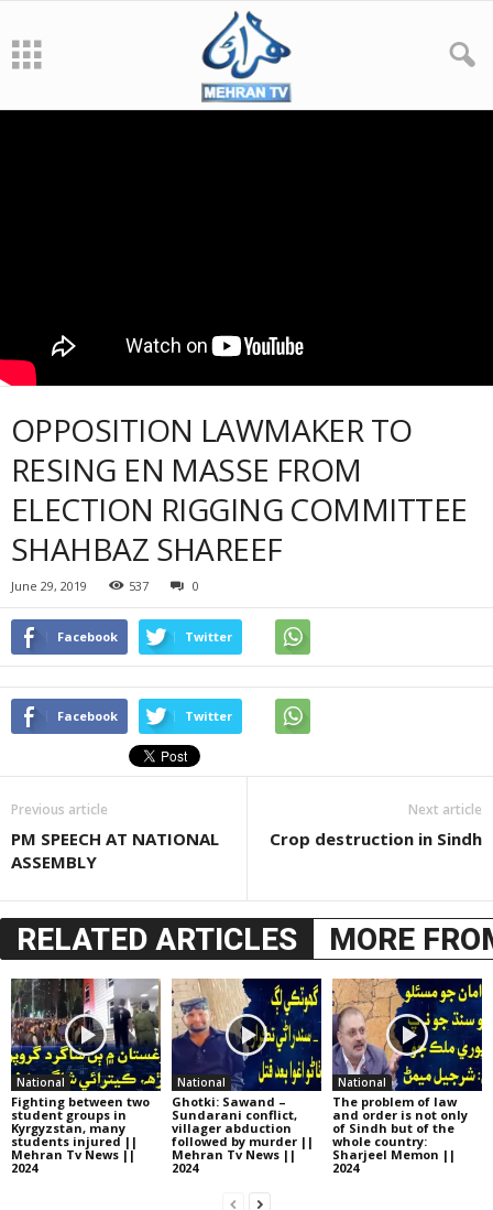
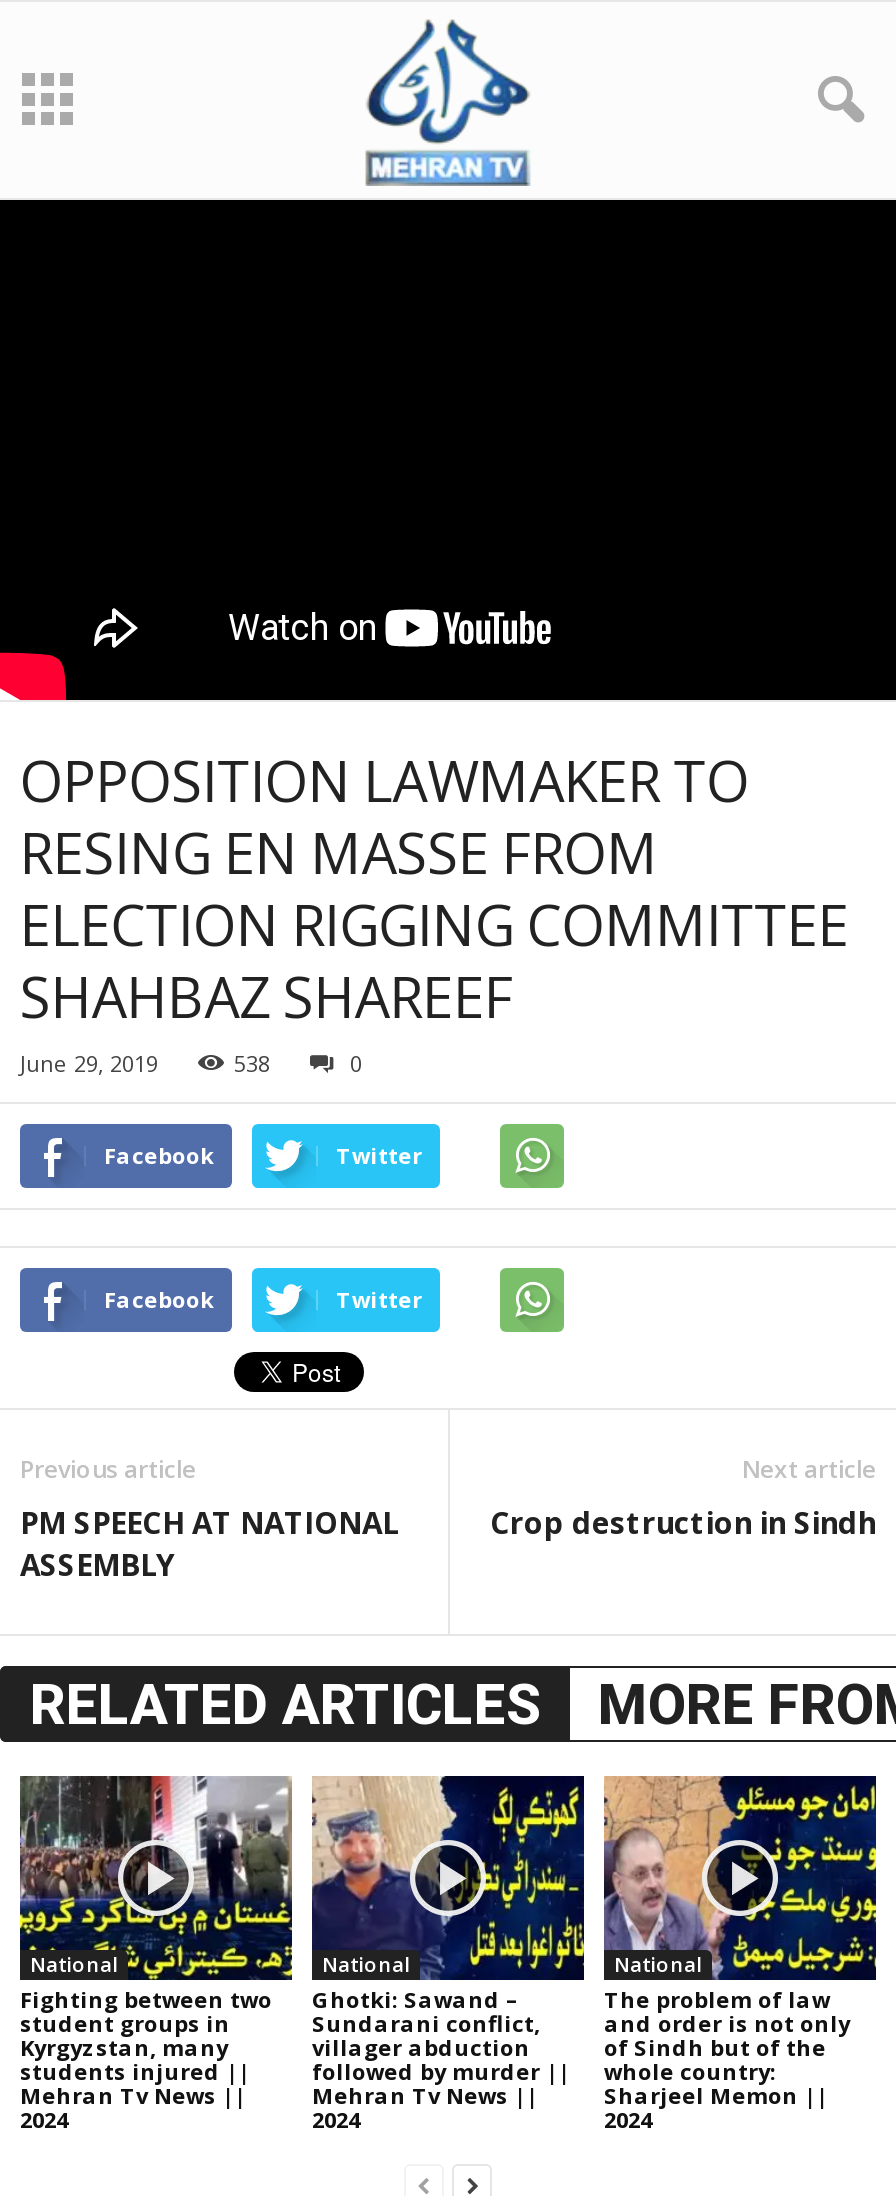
- 537
+ 538
